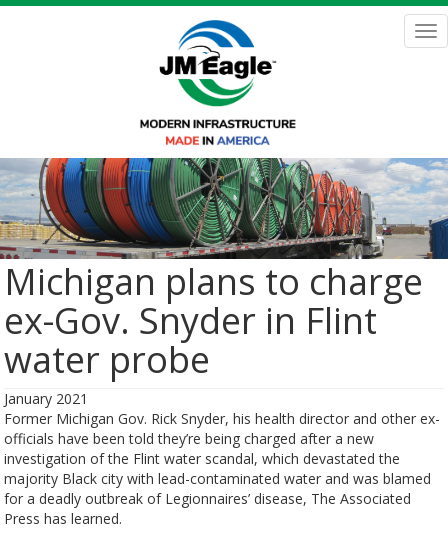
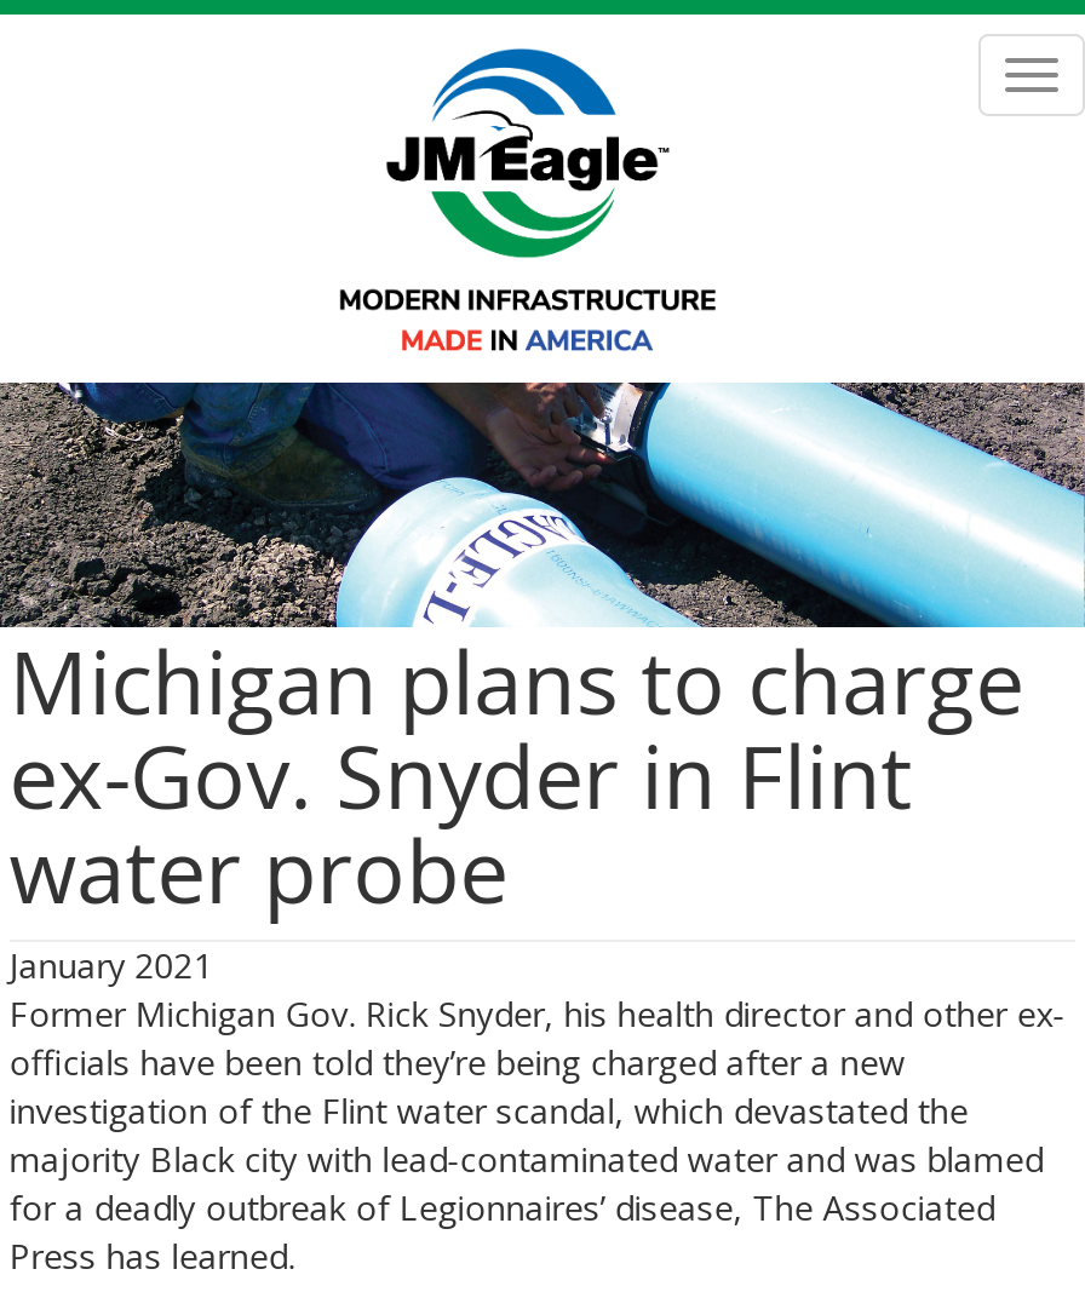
- [image]
+ [image]
